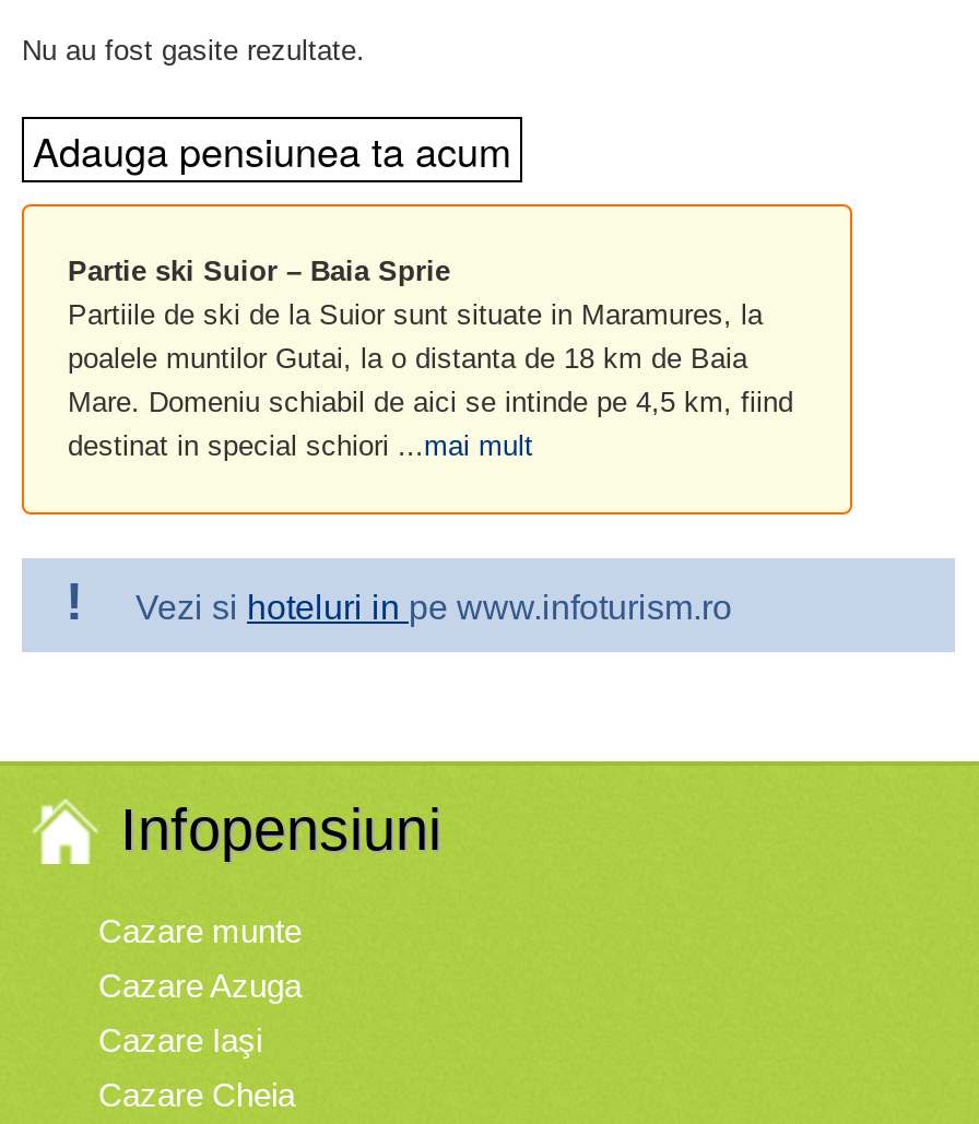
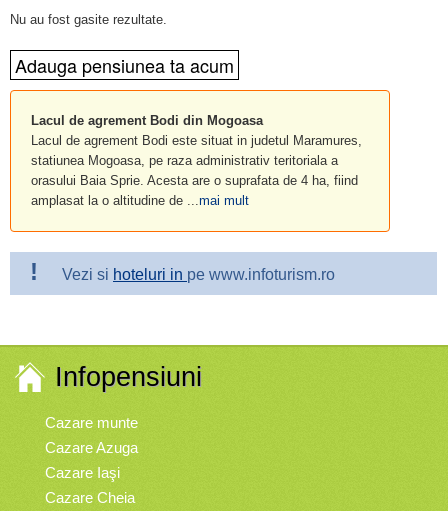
- Partie ski Suior – Baia Sprie
- Partiile de ski de la Suior sunt situate in Maramures, la
- poalele muntilor Gutai, la o distanta de 18 km de Baia
- Mare. Domeniu schiabil de aici se intinde pe 4,5 km, fiind
- destinat in special schiori ...mai mult
+ Lacul de agrement Bodi din Mogoasa
+ Lacul de agrement Bodi este situat in judetul Maramures,
+ statiunea Mogoasa, pe raza administrativ teritoriala a
+ orasului Baia Sprie. Acesta are o suprafata de 4 ha, fiind
+ amplasat la o altitudine de ...mai mult
